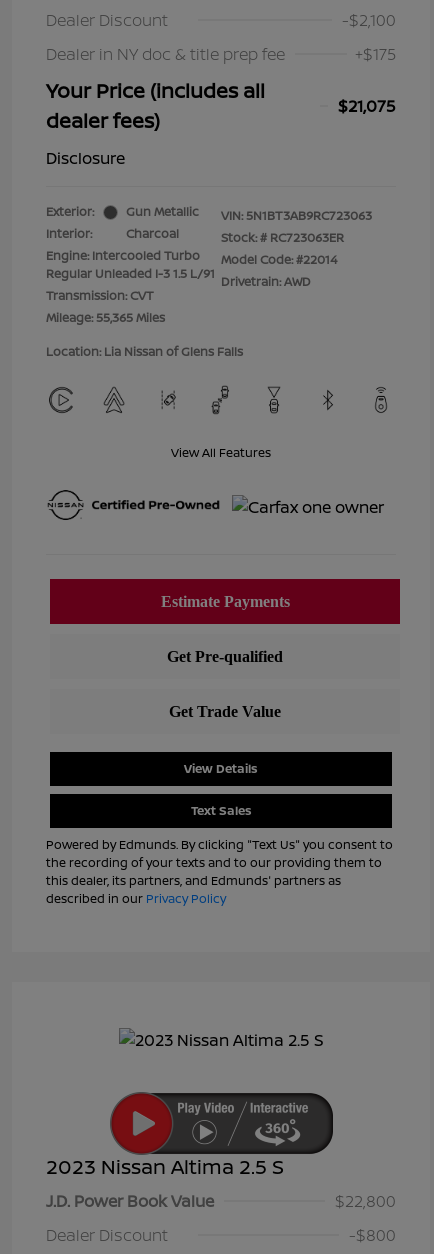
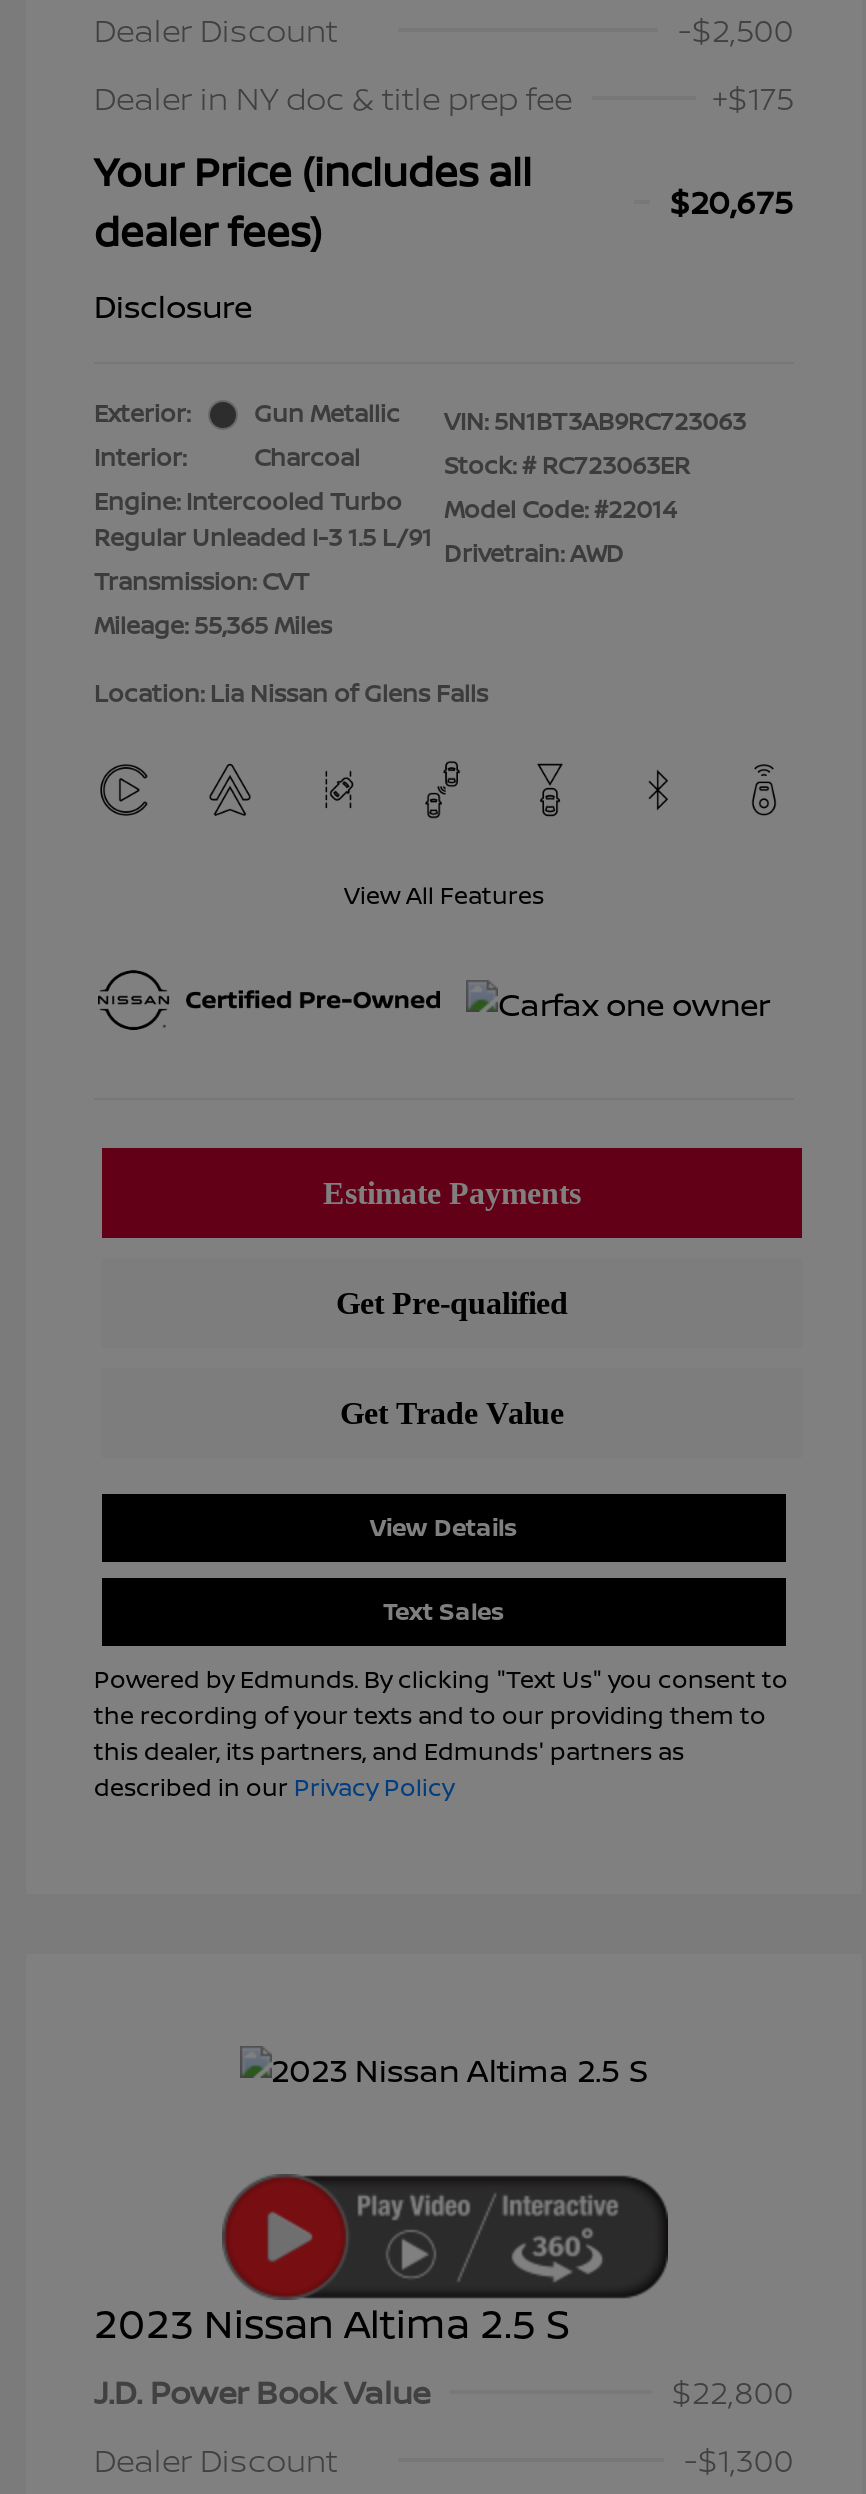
- -$2,100
+ -$2,500

- $21,075
+ $20,675

- -$800
+ -$1,300
